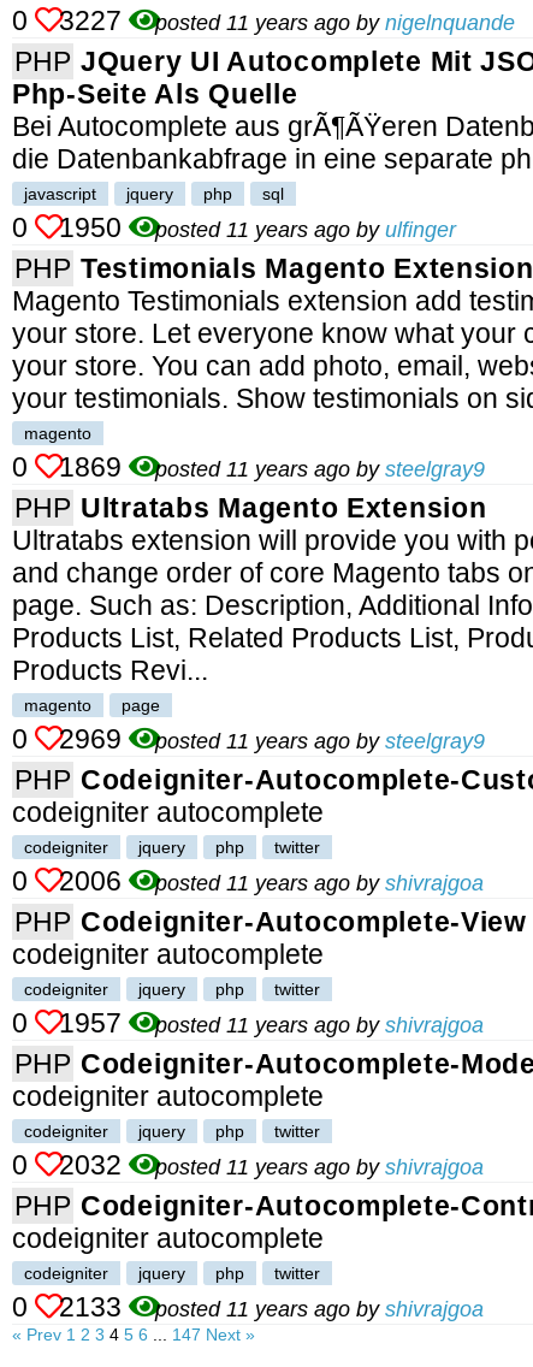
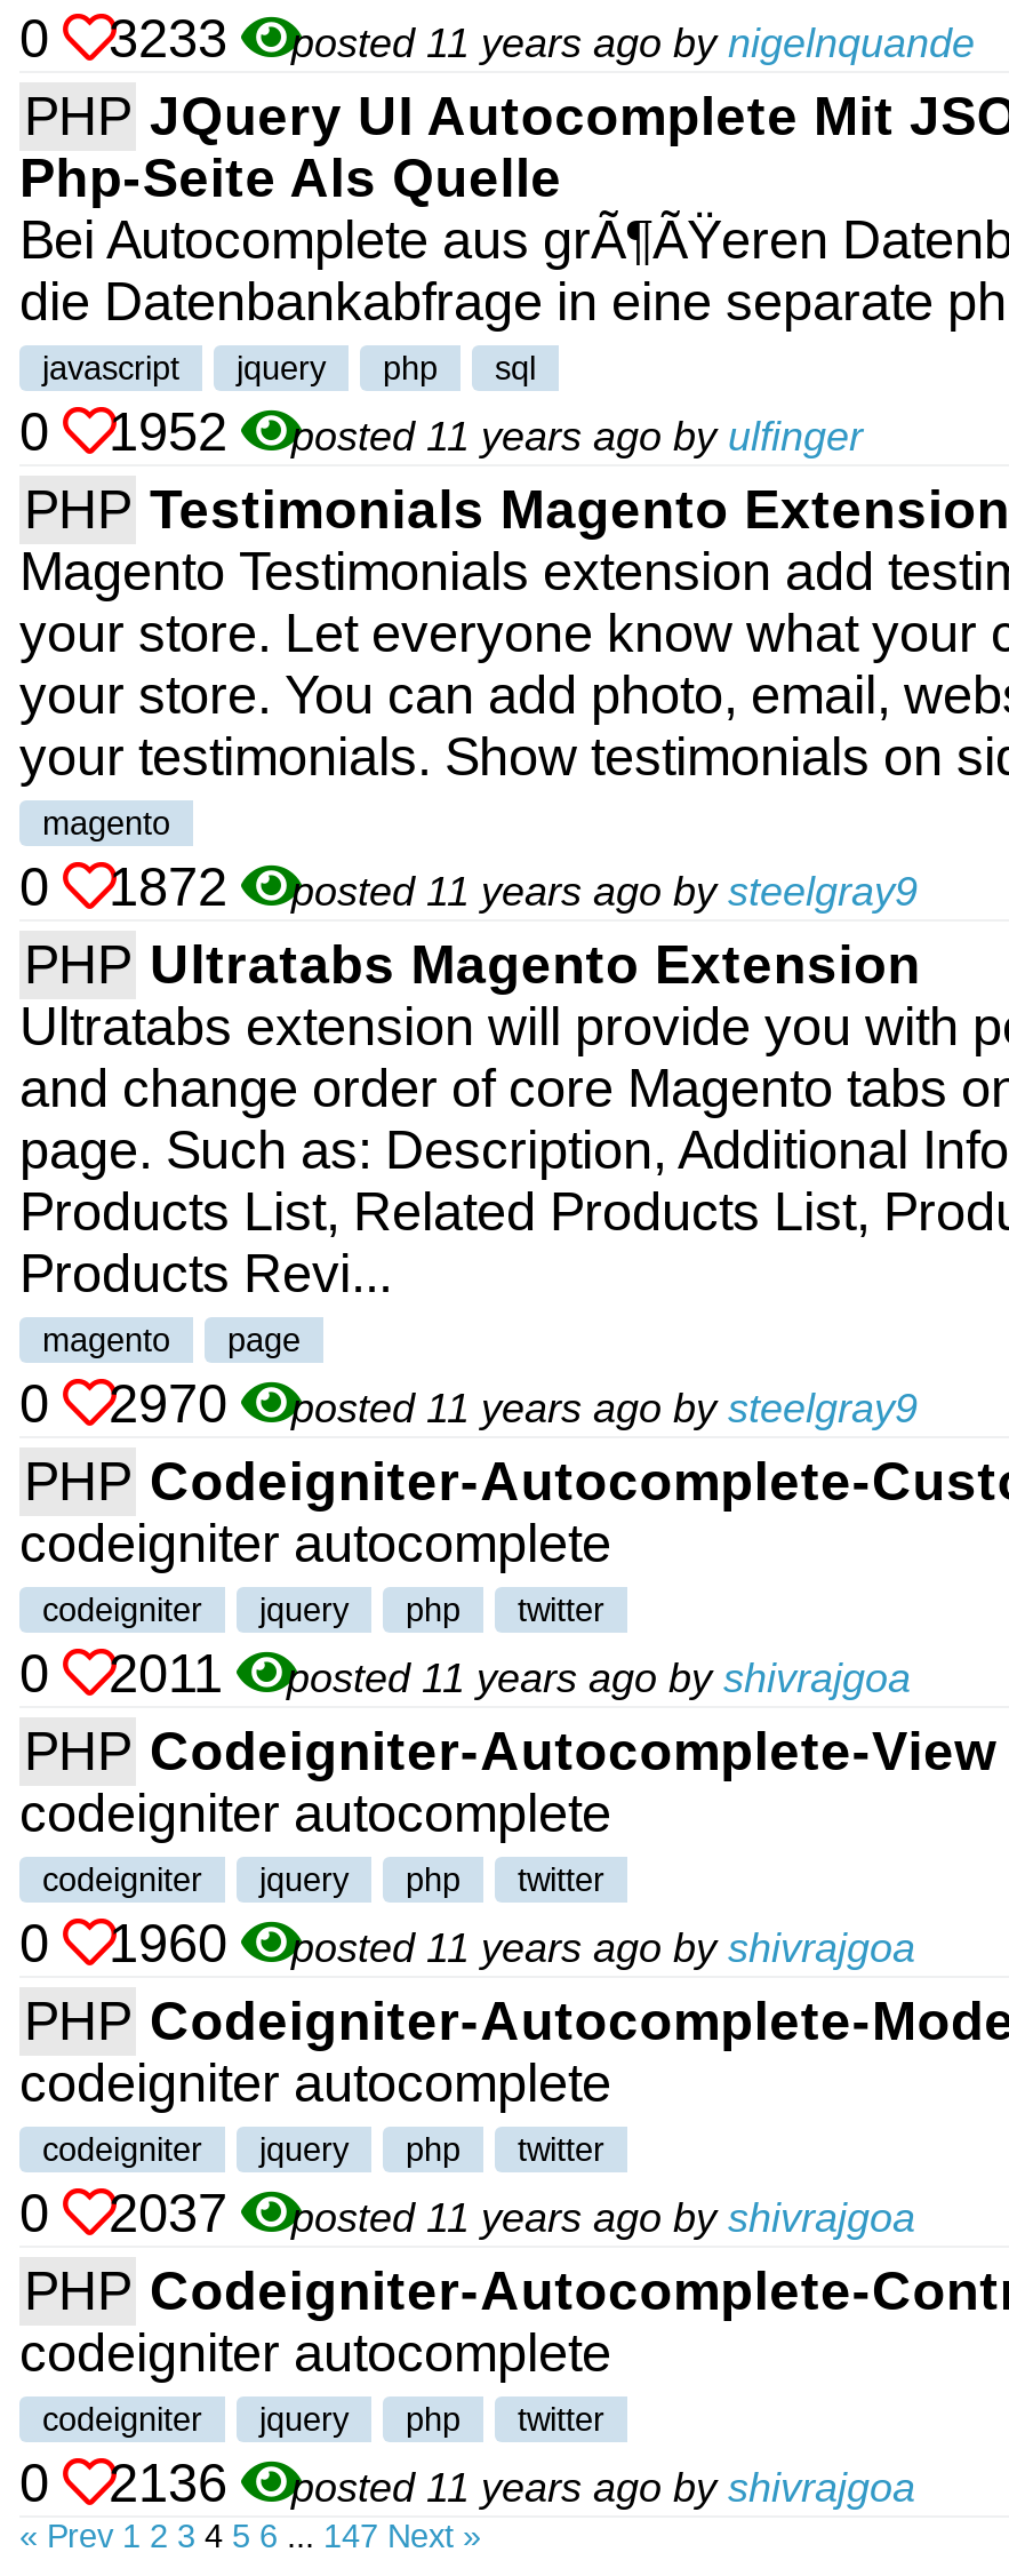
- 0 3227 posted 11 years ago by nigelnquande
+ 0 3233 posted 11 years ago by nigelnquande

- 0 1950 posted 11 years ago by ulfinger
+ 0 1952 posted 11 years ago by ulfinger

- 0 1869 posted 11 years ago by steelgray9
+ 0 1872 posted 11 years ago by steelgray9

- 0 2969 posted 11 years ago by steelgray9
+ 0 2970 posted 11 years ago by steelgray9

- 0 2006 posted 11 years ago by shivrajgoa
+ 0 2011 posted 11 years ago by shivrajgoa

- 0 1957 posted 11 years ago by shivrajgoa
+ 0 1960 posted 11 years ago by shivrajgoa

- 0 2032 posted 11 years ago by shivrajgoa
+ 0 2037 posted 11 years ago by shivrajgoa

- 0 2133 posted 11 years ago by shivrajgoa
+ 0 2136 posted 11 years ago by shivrajgoa
